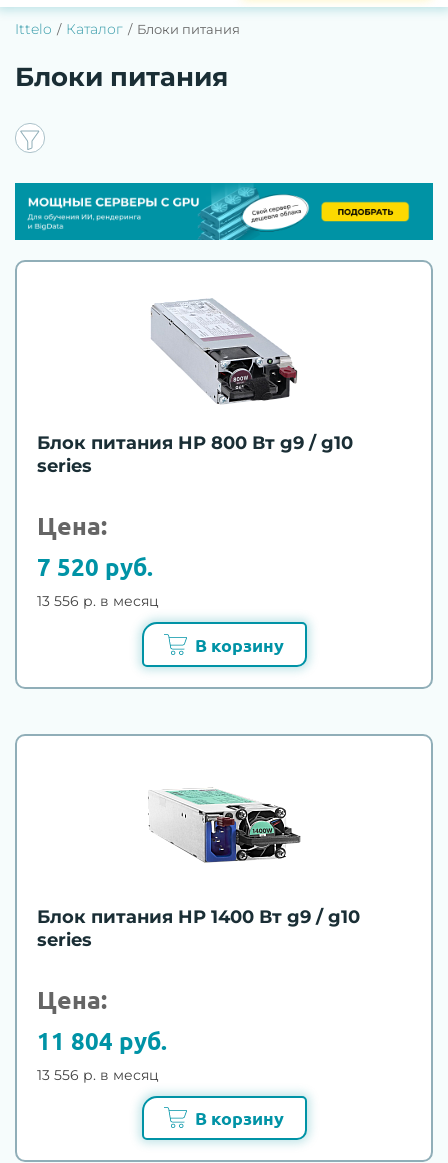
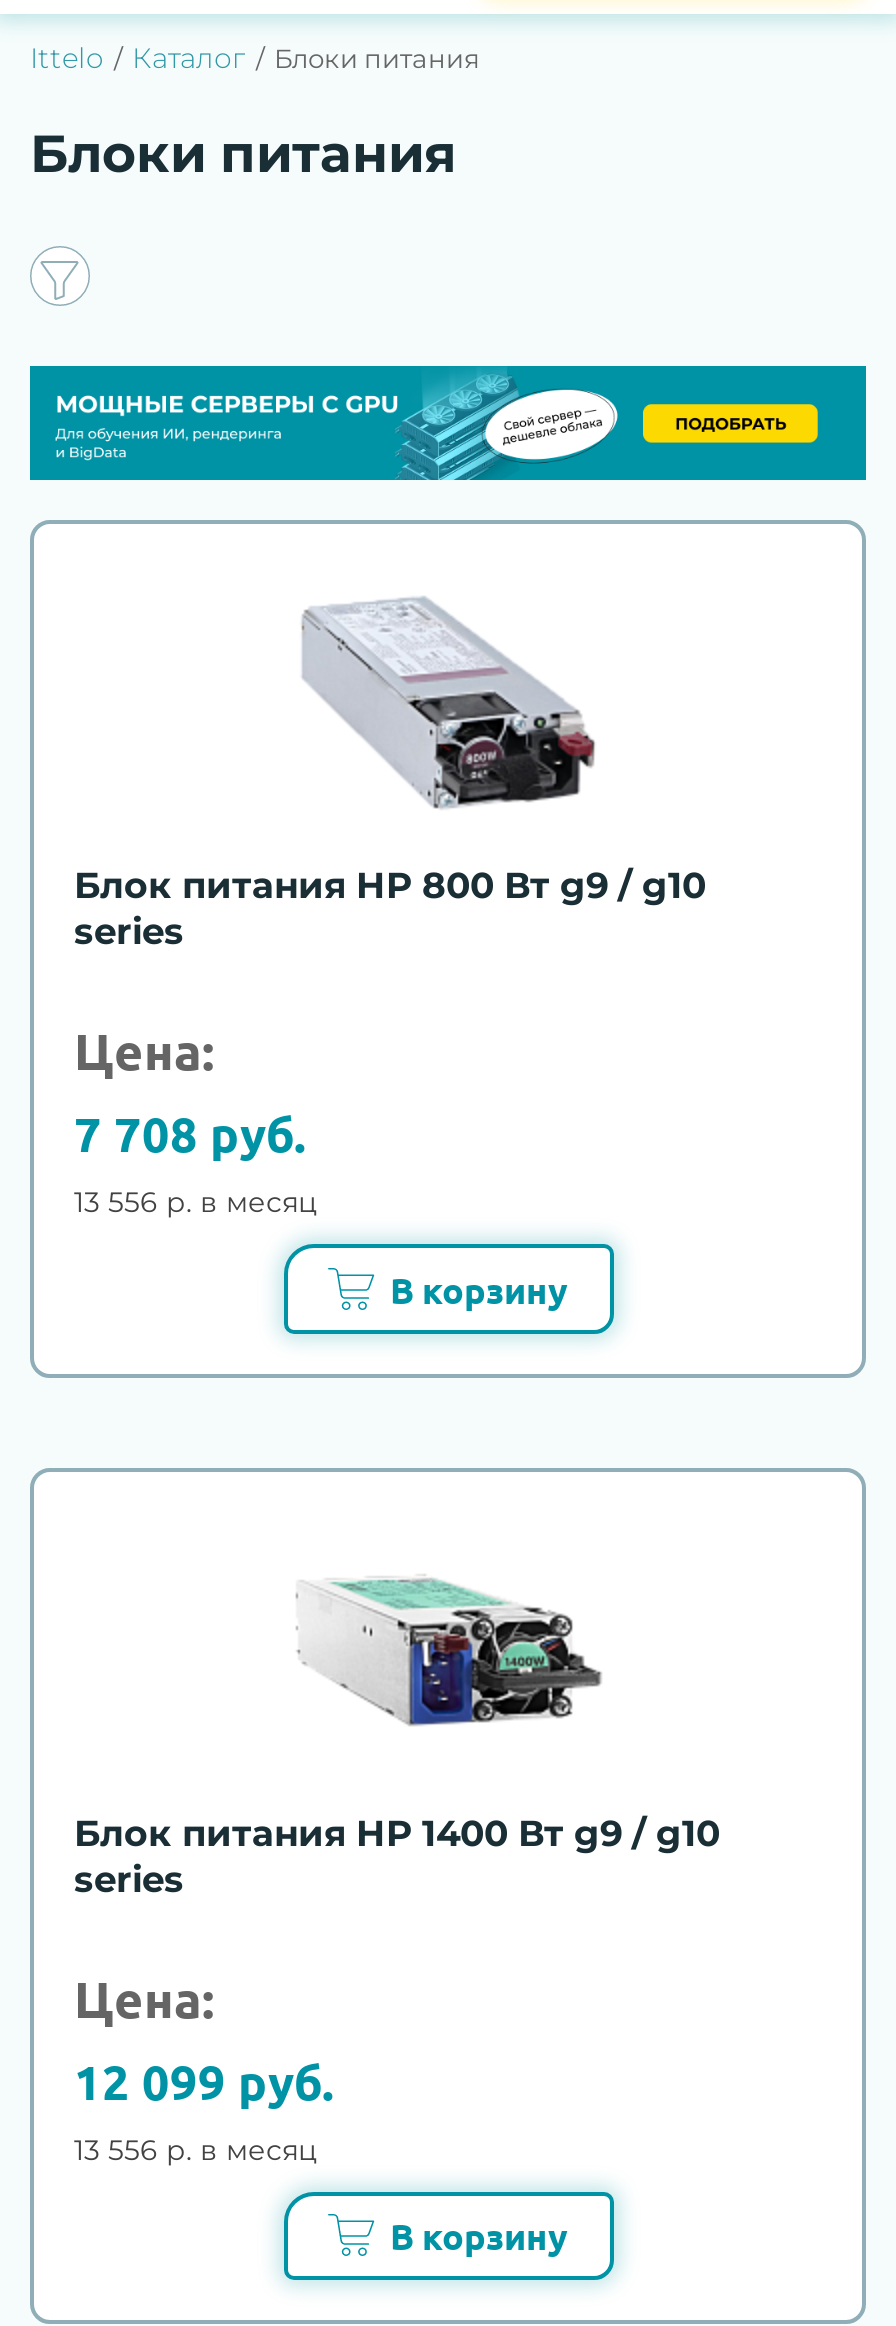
- 7 520 руб.
+ 7 708 руб.

- 11 804 руб.
+ 12 099 руб.
